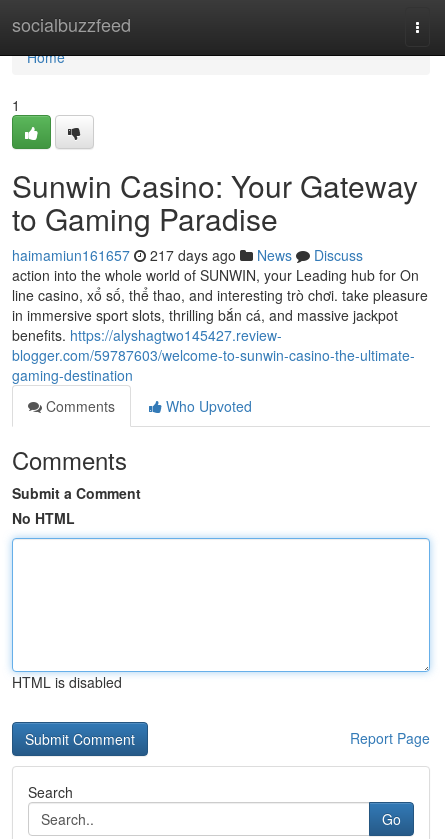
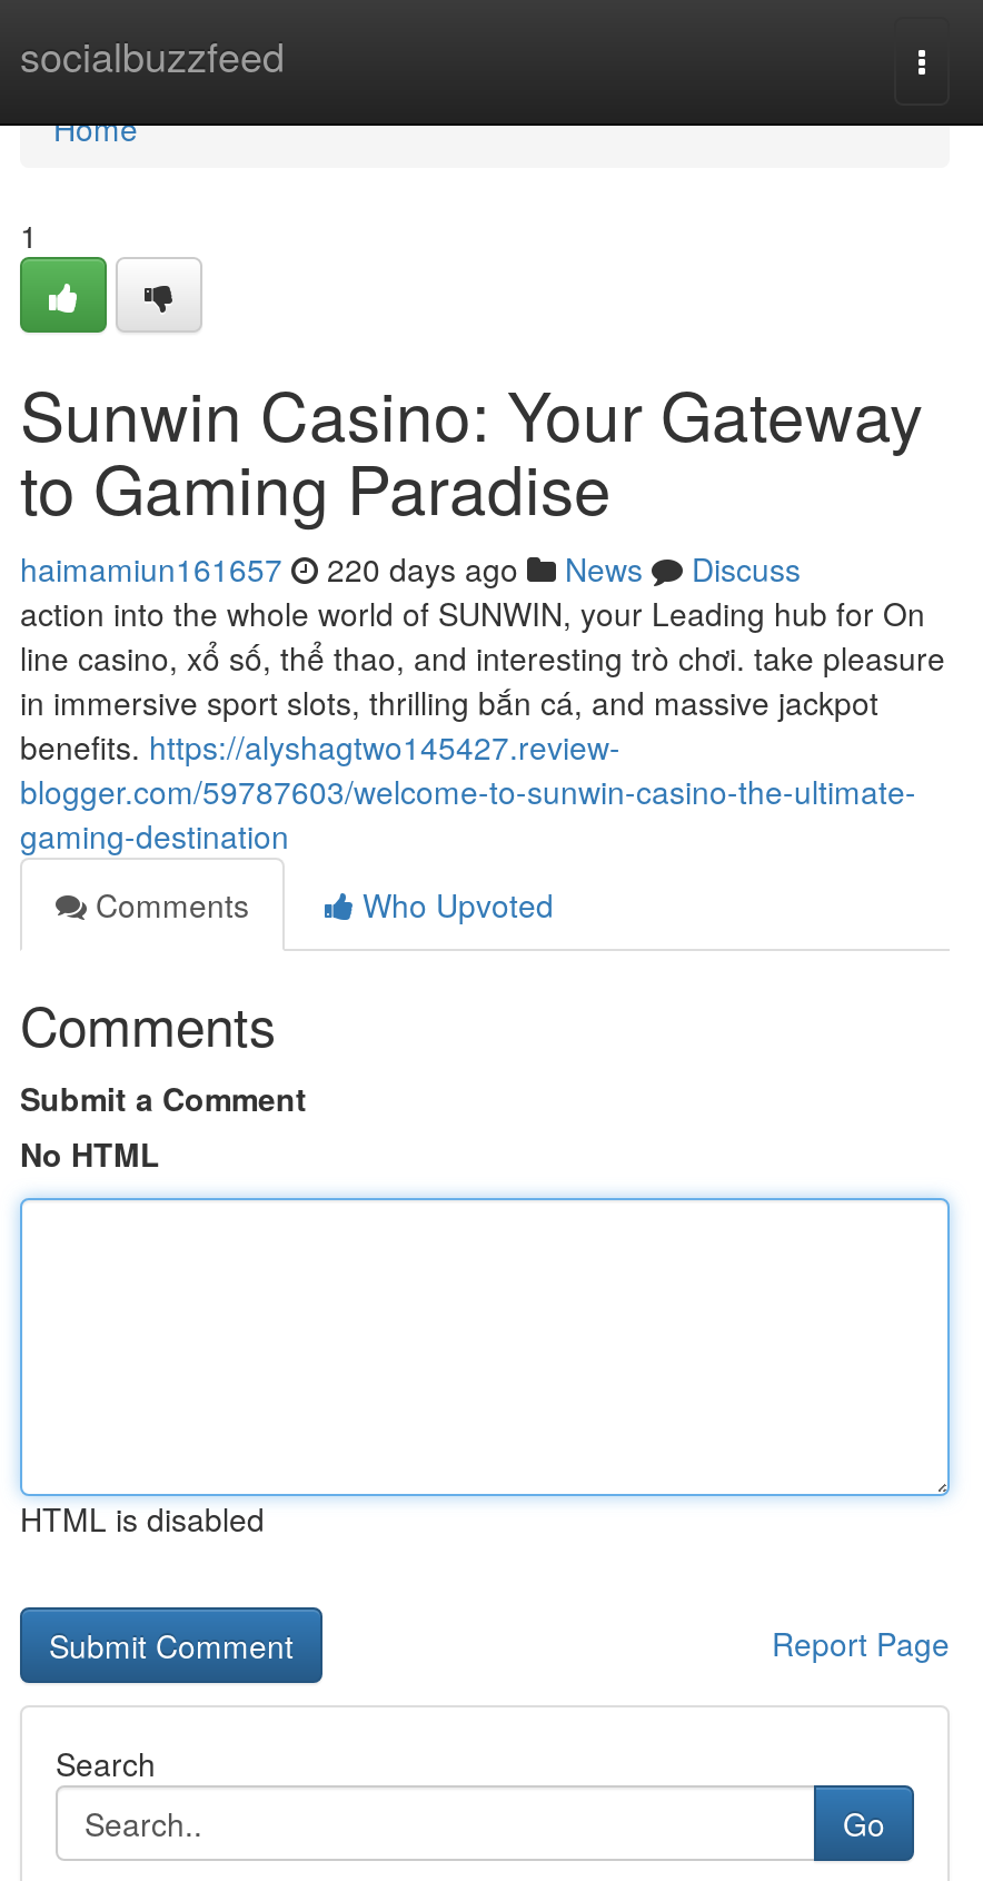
- haimamiun161657 217 days ago News Discuss
+ haimamiun161657 220 days ago News Discuss
